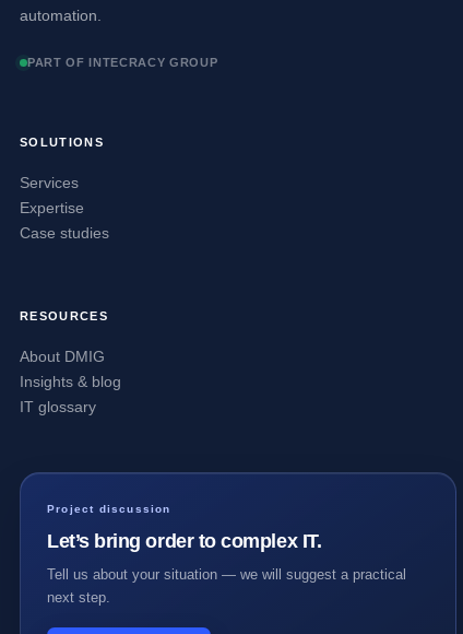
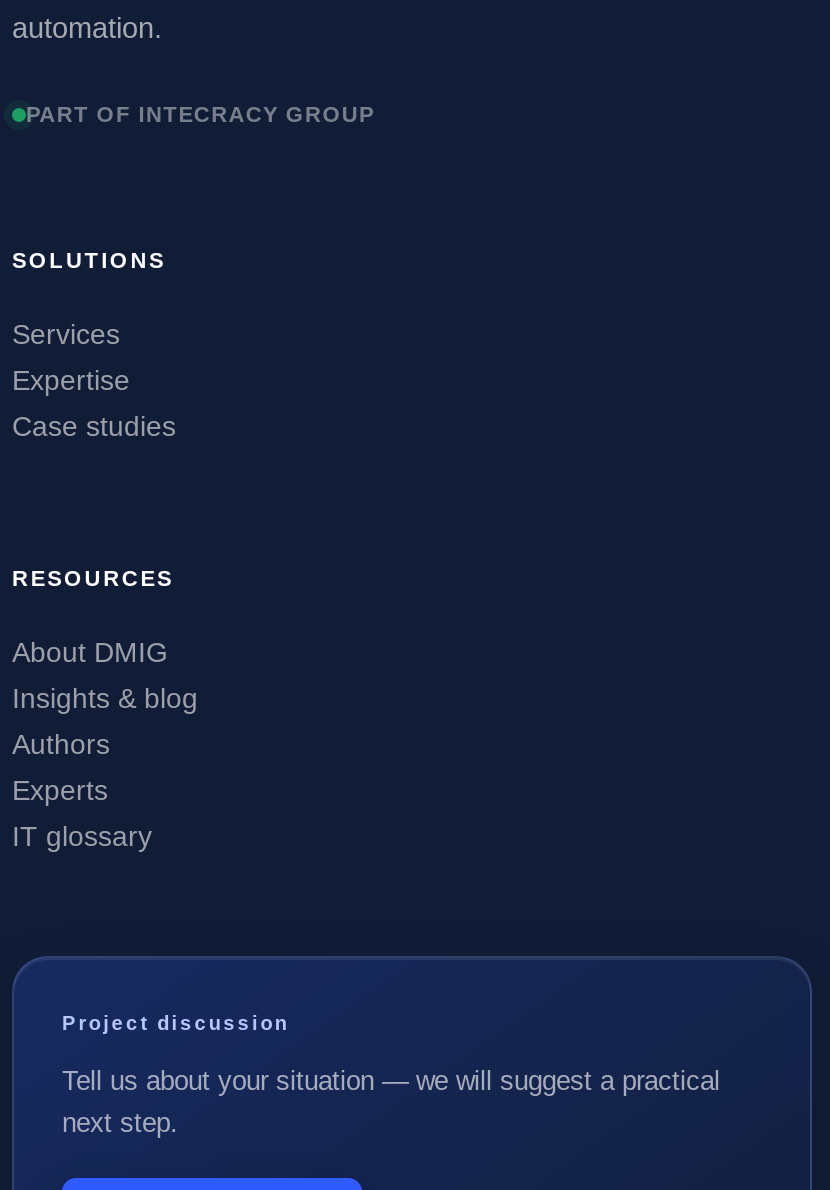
+ Authors
+ Experts

moved down: IT glossary | Project discussion

- Let’s bring order to complex IT.
